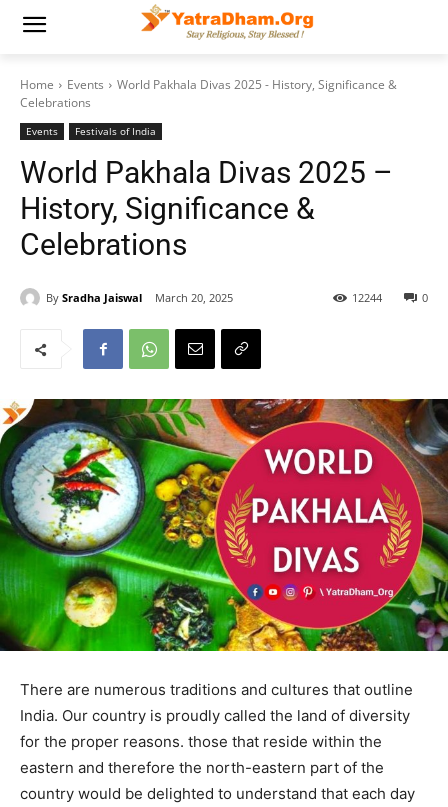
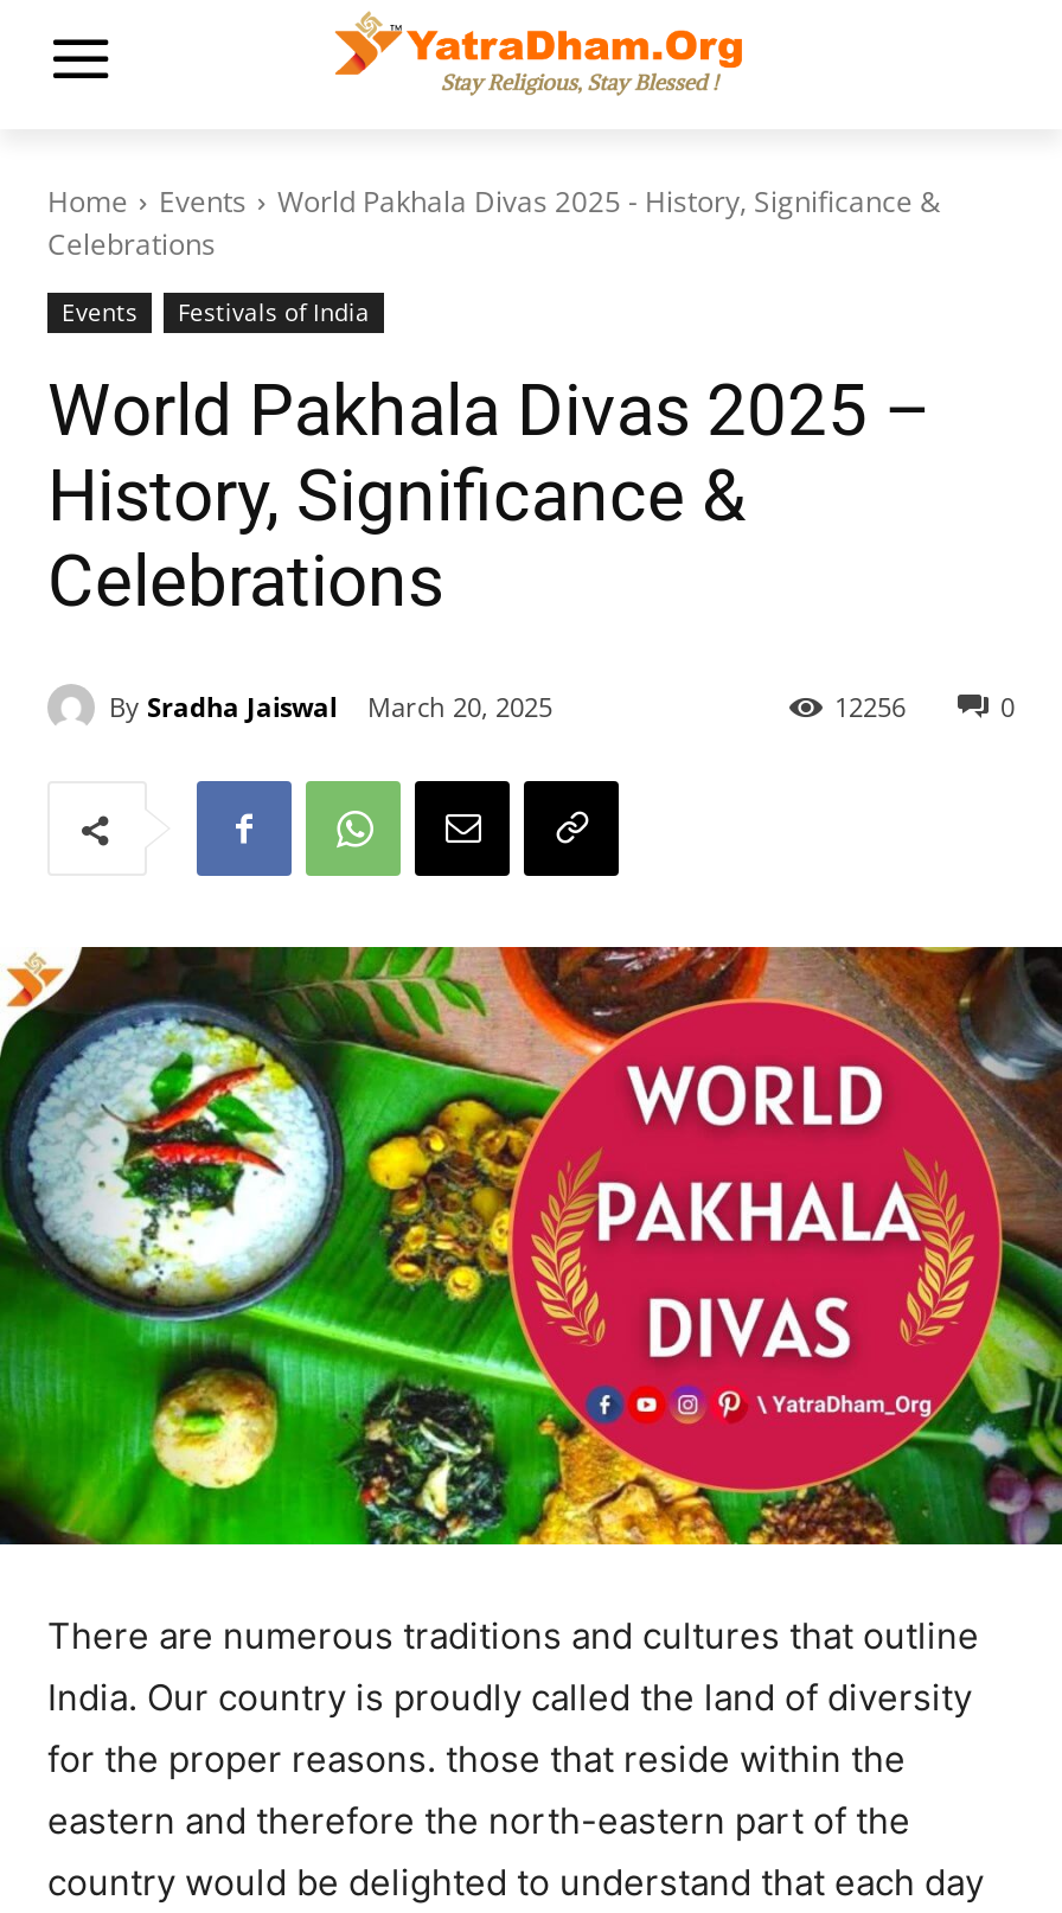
- 12244
+ 12256
